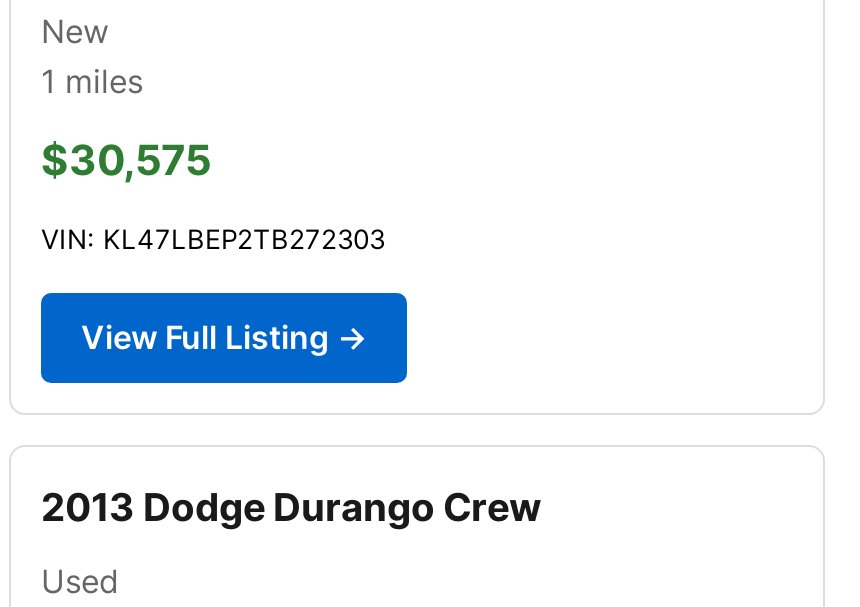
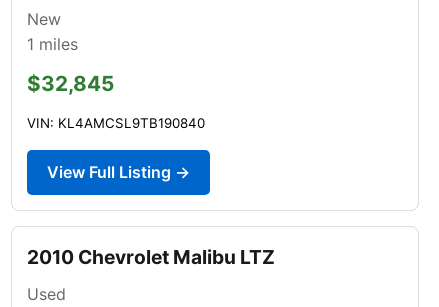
- $30,575
+ $32,845

- VIN: KL47LBEP2TB272303
+ VIN: KL4AMCSL9TB190840

- 2013 Dodge Durango Crew
+ 2010 Chevrolet Malibu LTZ
